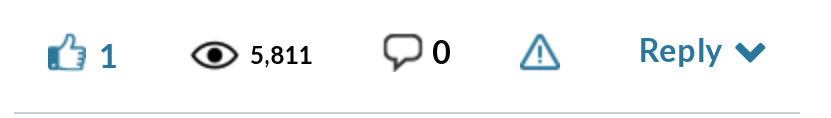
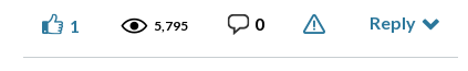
- 5,811
+ 5,795
